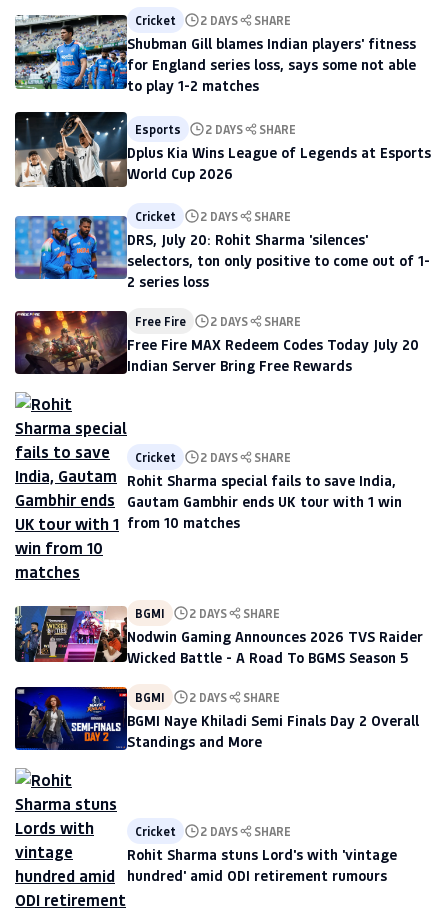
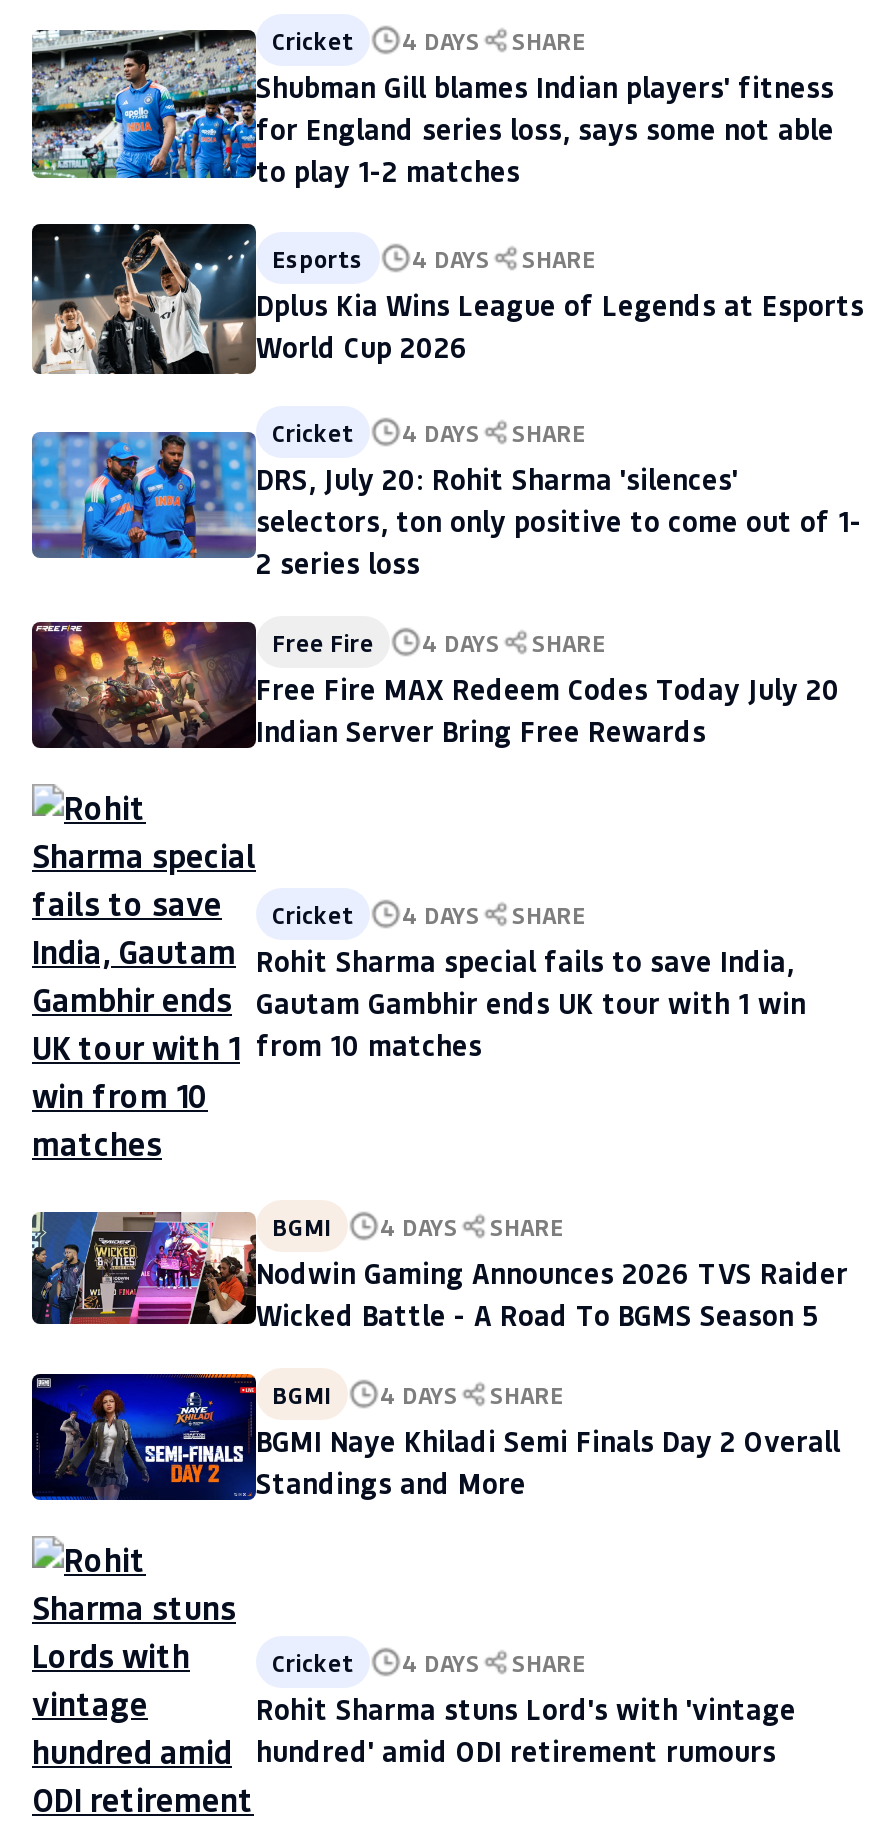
- Cricket 2 DAYS SHARE
+ Cricket 4 DAYS SHARE

- Esports 2 DAYS SHARE
+ Esports 4 DAYS SHARE

- Cricket 2 DAYS SHARE
+ Cricket 4 DAYS SHARE

- Free Fire 2 DAYS SHARE
+ Free Fire 4 DAYS SHARE

- Cricket 2 DAYS SHARE
+ Cricket 4 DAYS SHARE

- BGMI 2 DAYS SHARE
+ BGMI 4 DAYS SHARE

- BGMI 2 DAYS SHARE
+ BGMI 4 DAYS SHARE

- Cricket 2 DAYS SHARE
+ Cricket 4 DAYS SHARE
